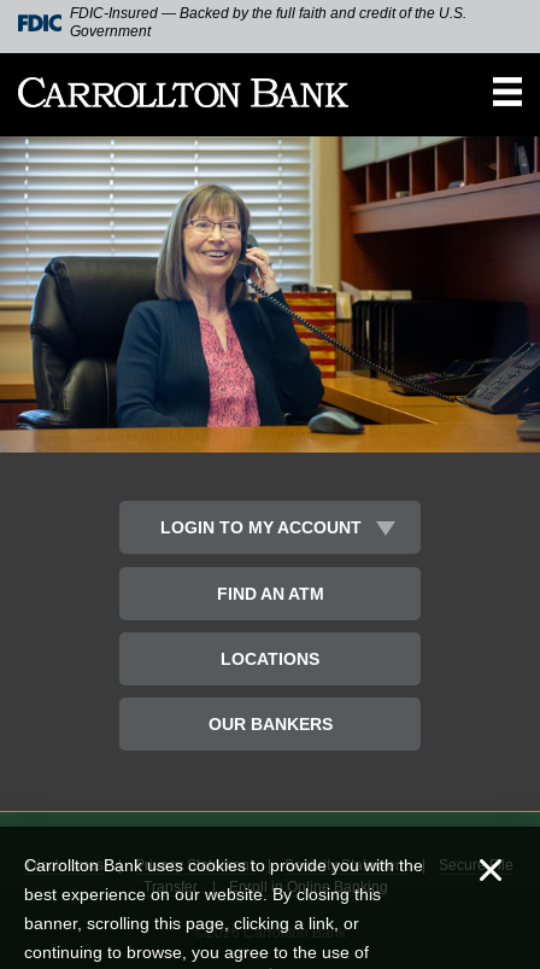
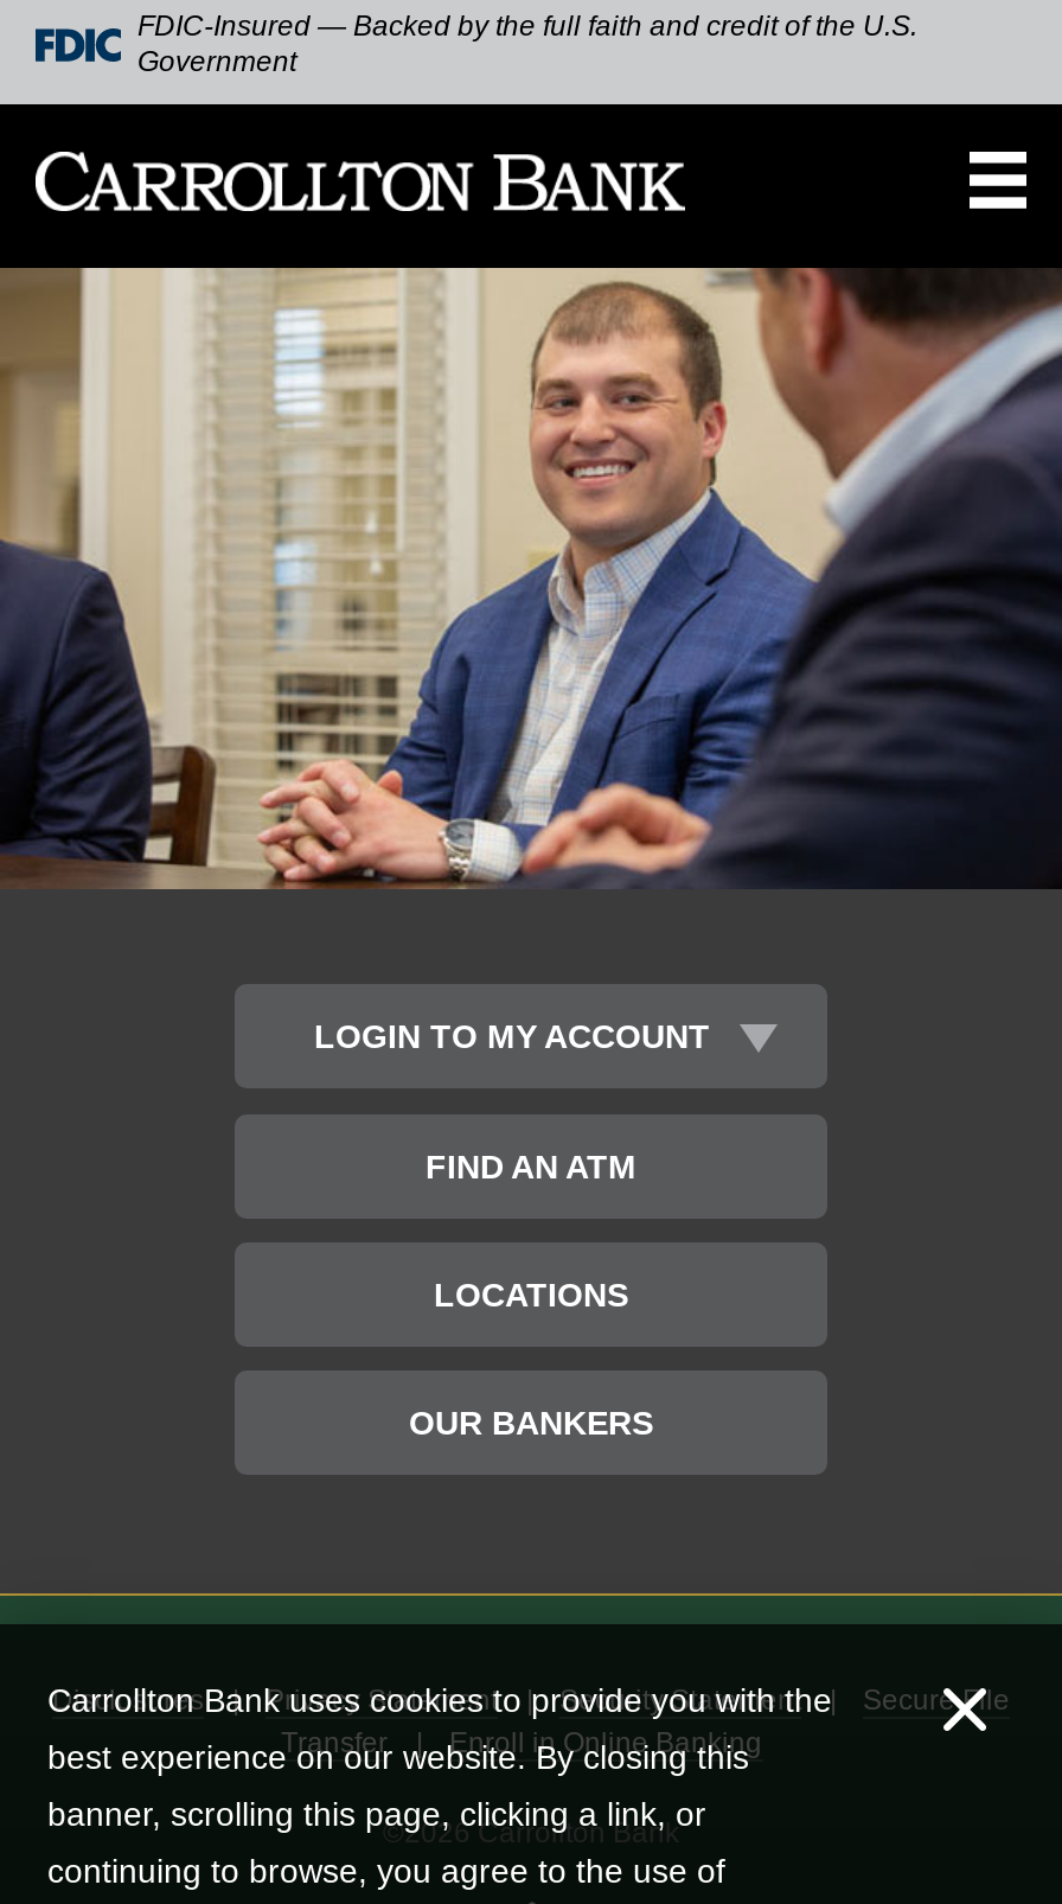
- [image]
+ [image]
